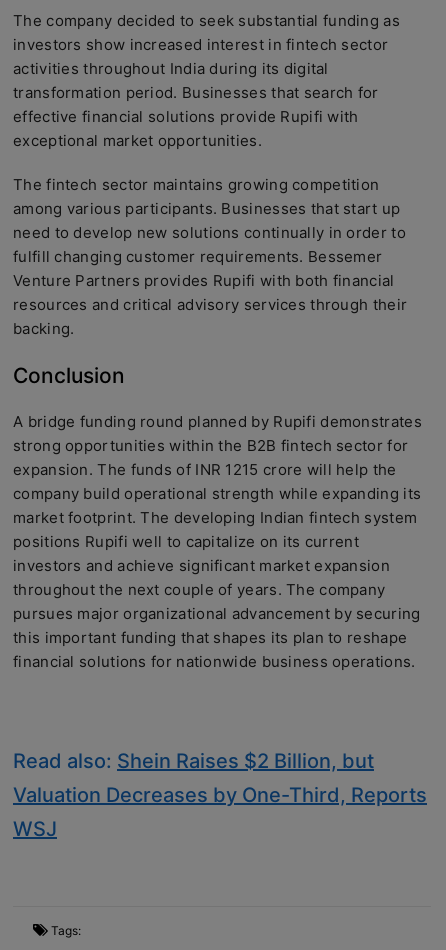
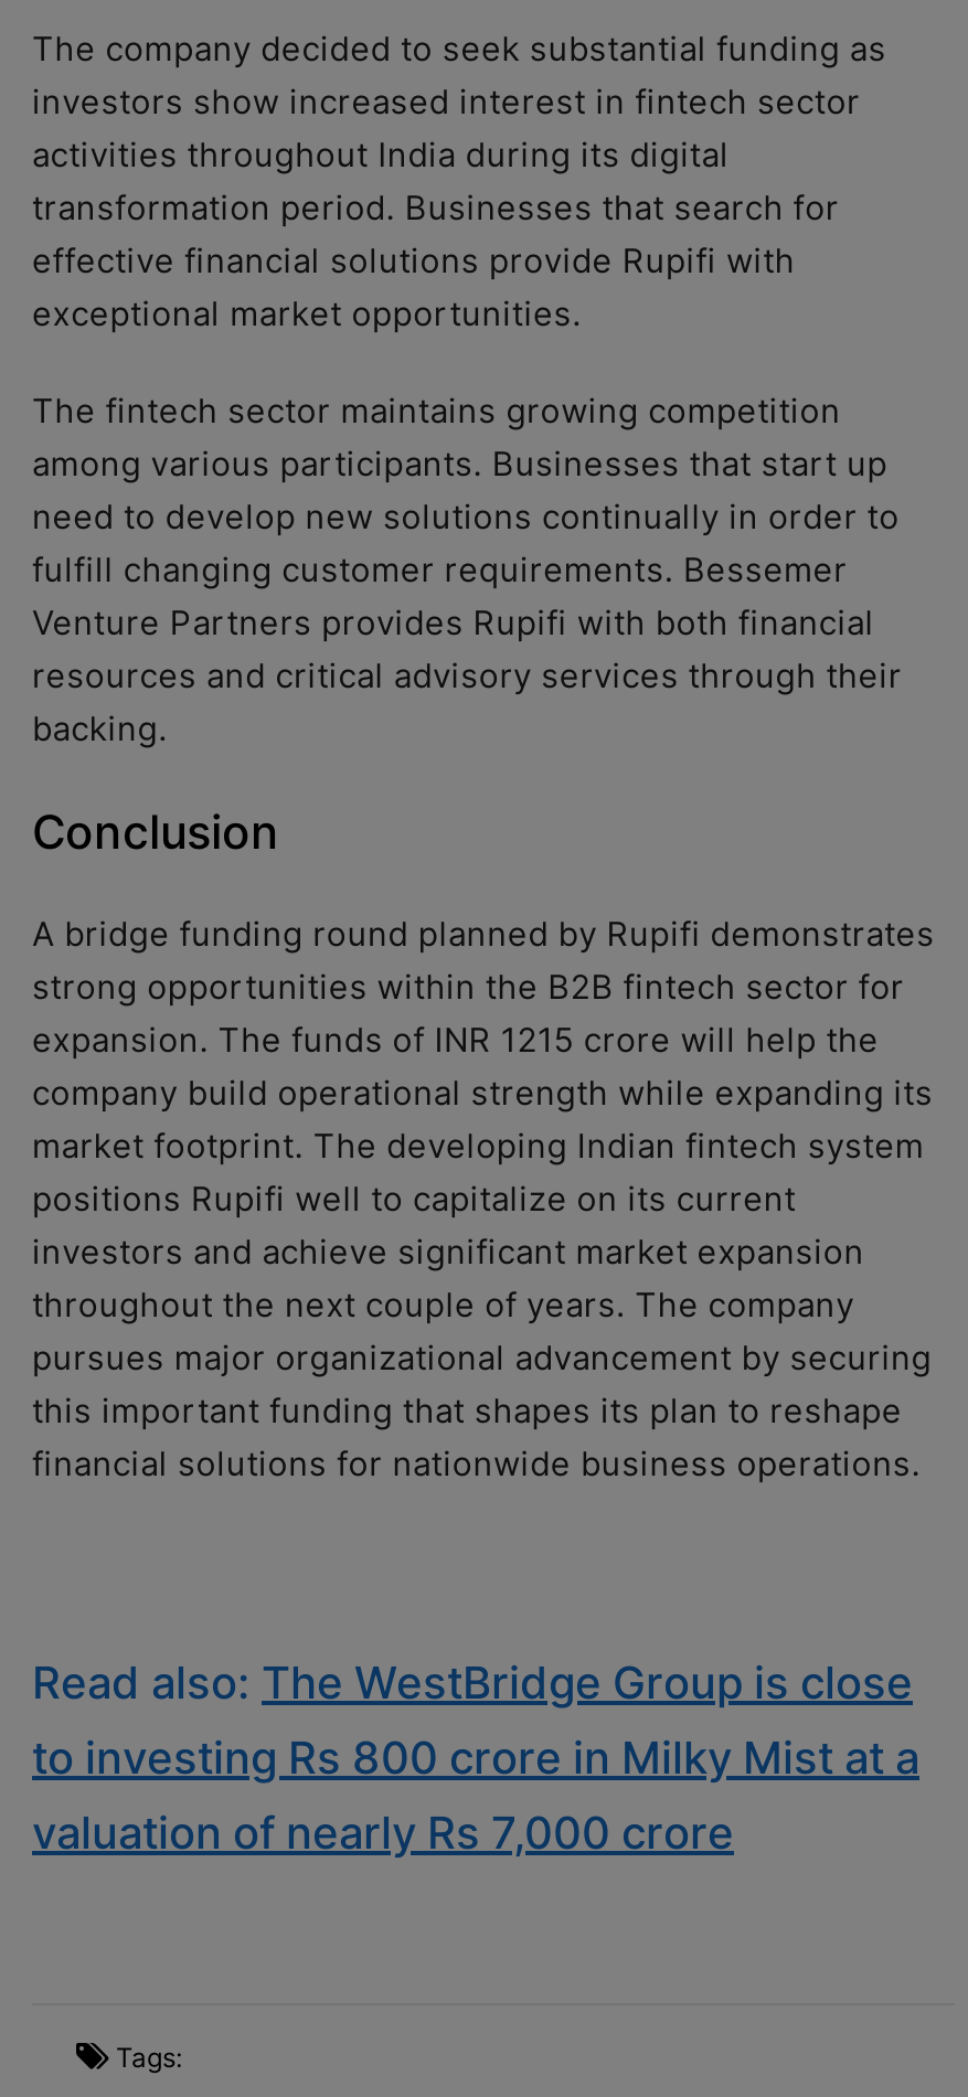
- Read also: Shein Raises $2 Billion, but
- Valuation Decreases by One-Third, Reports
- WSJ
+ Read also: The WestBridge Group is close
+ to investing Rs 800 crore in Milky Mist at a
+ valuation of nearly Rs 7,000 crore
